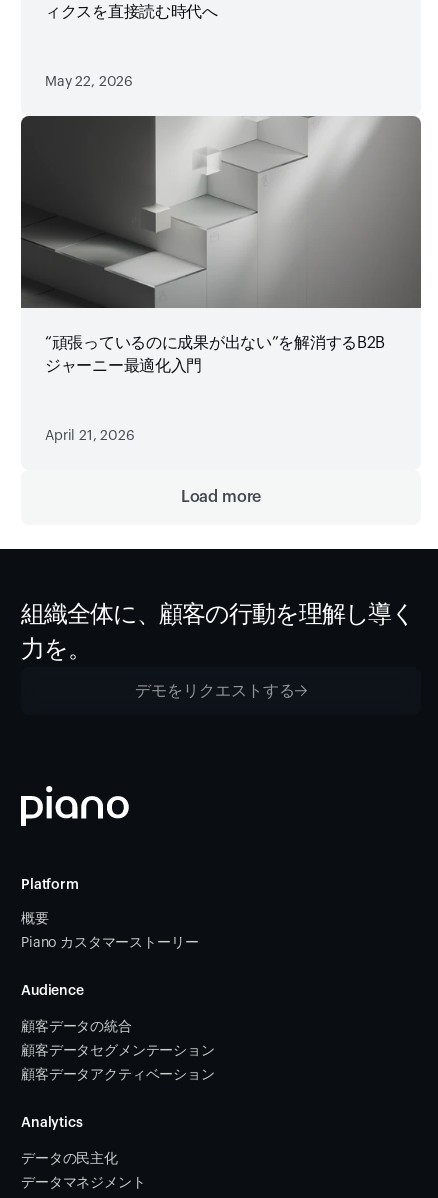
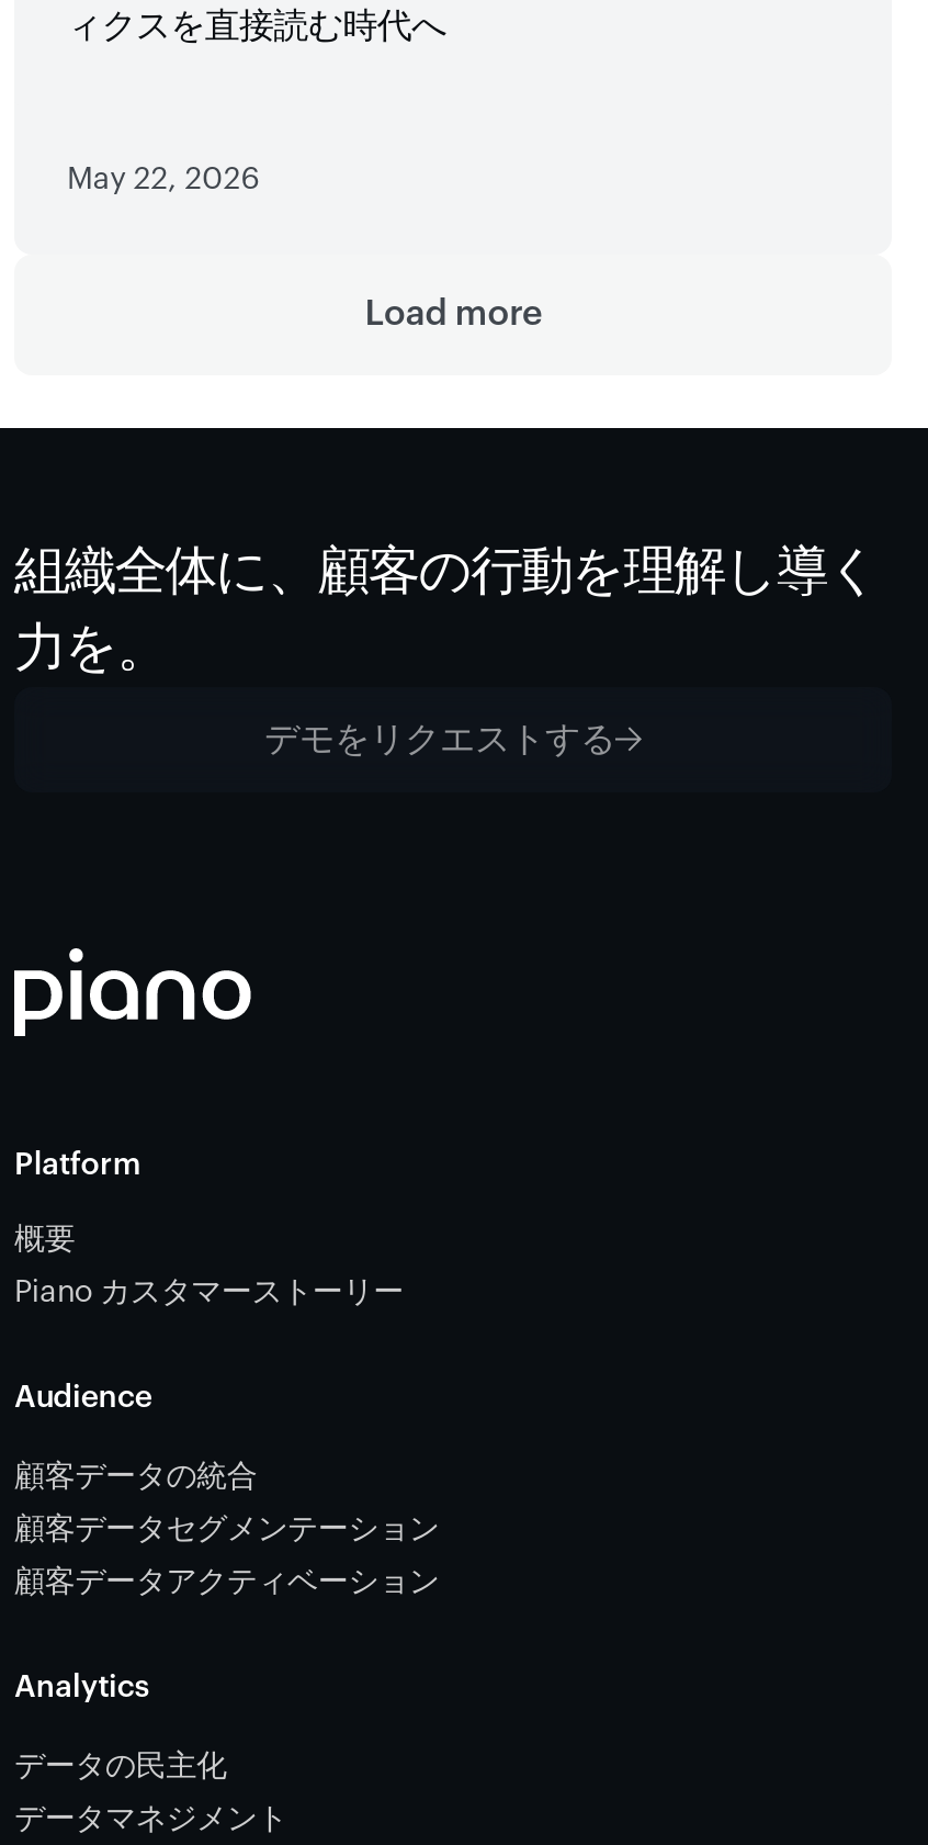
- [image]
- “頑張っているのに成果が出ない”を解消するB2B
- ジャーニー最適化入門

- April 21, 2026
